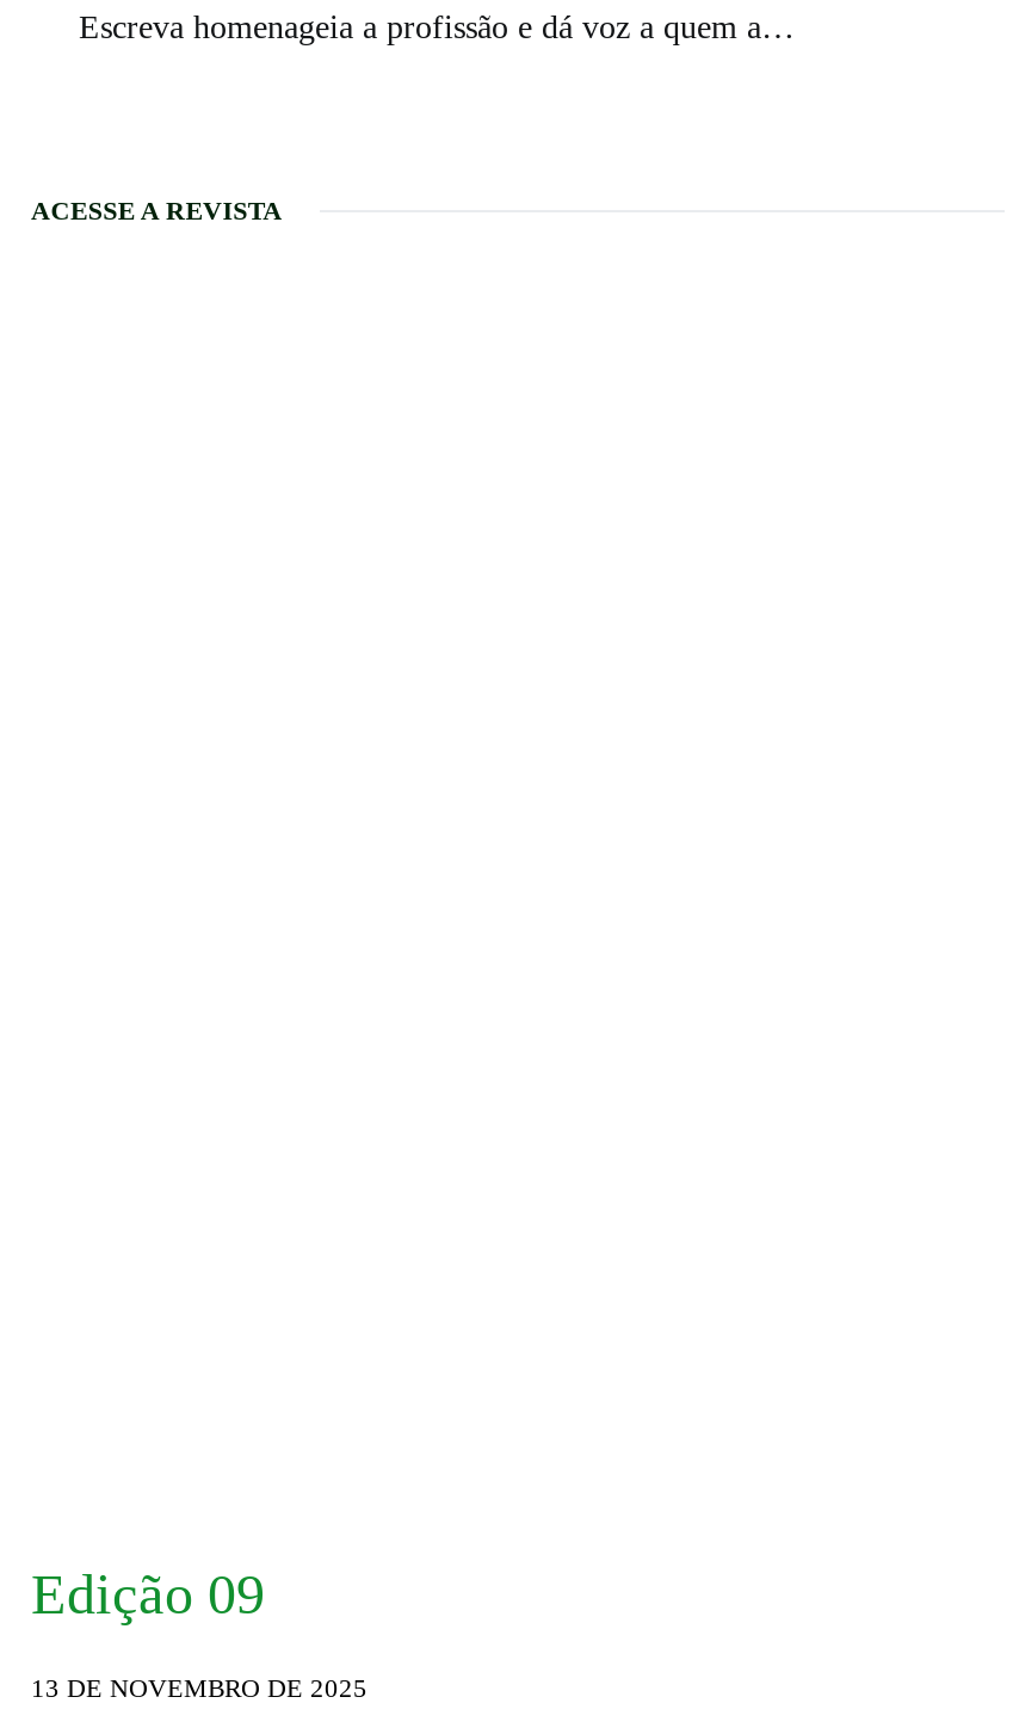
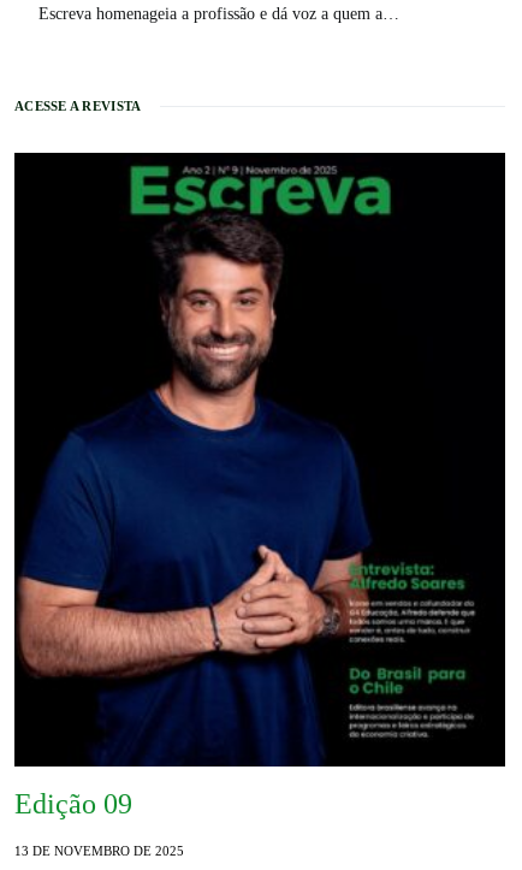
+ [image]
